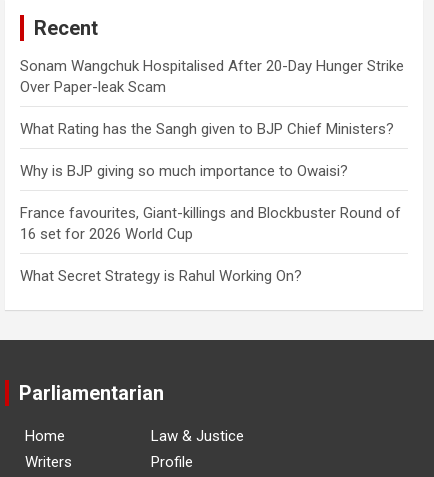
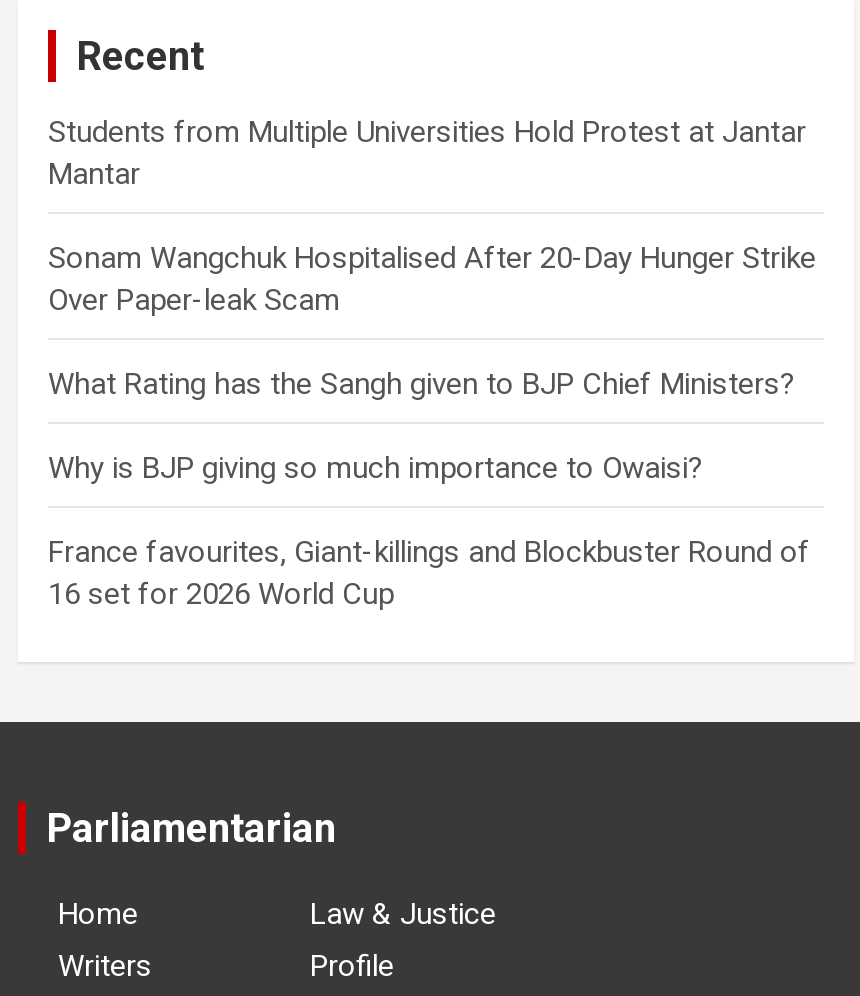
+ Students from Multiple Universities Hold Protest at Jantar
+ Mantar

moved down: Sonam Wangchuk Hospitalised After 20-Day Hunger Strike | Over Paper-leak Scam | What Rating has the Sangh given to BJP Chief Ministers? | Why is BJP giving so much importance to Owaisi? | France favourites, Giant-killings and Blockbuster Round of | 16 set for 2026 World Cup

- What Secret Strategy is Rahul Working On?
